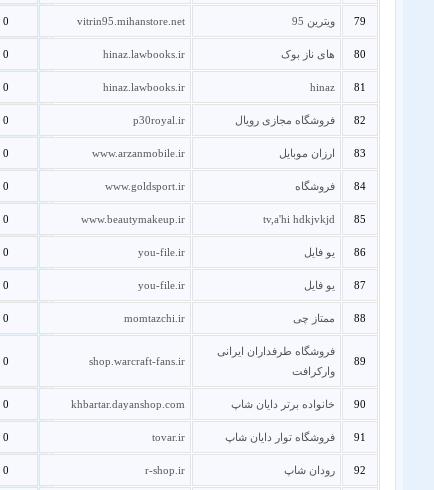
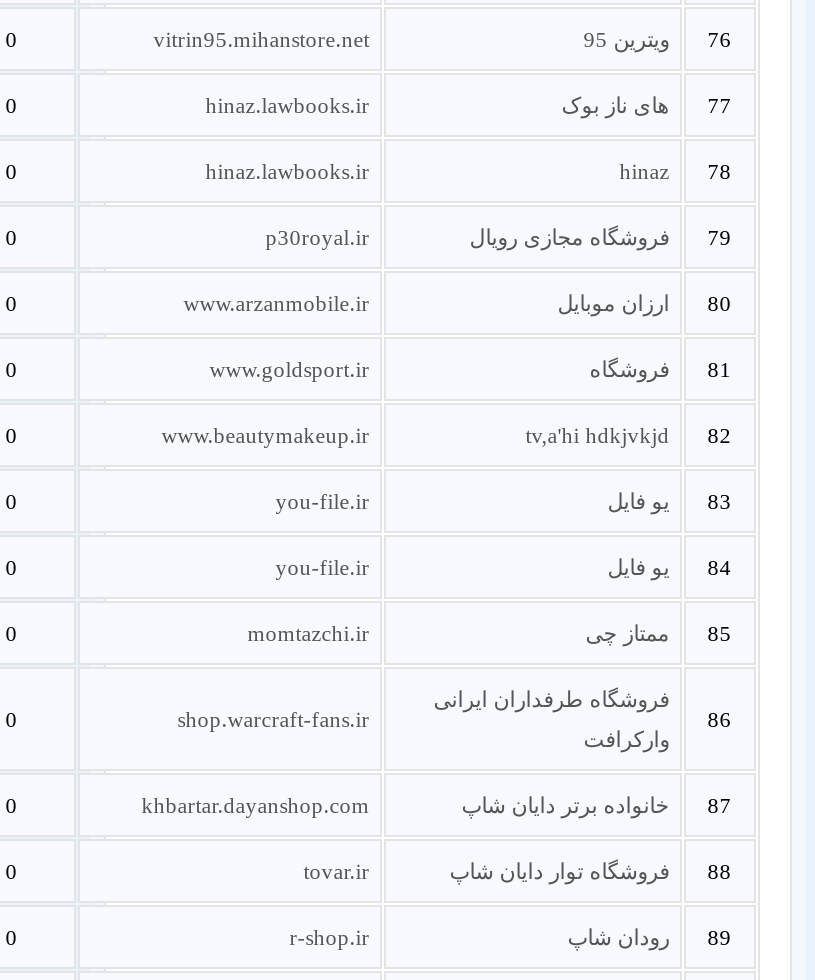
- 79
+ 76

- 80
+ 77

- hinaz 81
+ hinaz 78

- 82 فروشگاه مجازی رویال
+ 79 فروشگاه مجازی رویال

- 83 ارزان موبایل
+ 80 ارزان موبایل

- 84 فروشگاه
+ 81 فروشگاه

- tv,a'hi hdkjvkjd 85
+ tv,a'hi hdkjvkjd 82

- 86
+ 83

- 87
+ 84

- 88 ممتاز چی
+ 85 ممتاز چی

- 89
+ 86

- 90 خانواده برتر دایان شاپ
+ 87 خانواده برتر دایان شاپ

- 91 فروشگاه توار دایان شاپ
+ 88 فروشگاه توار دایان شاپ

- 92 رودان شاپ
+ 89 رودان شاپ
